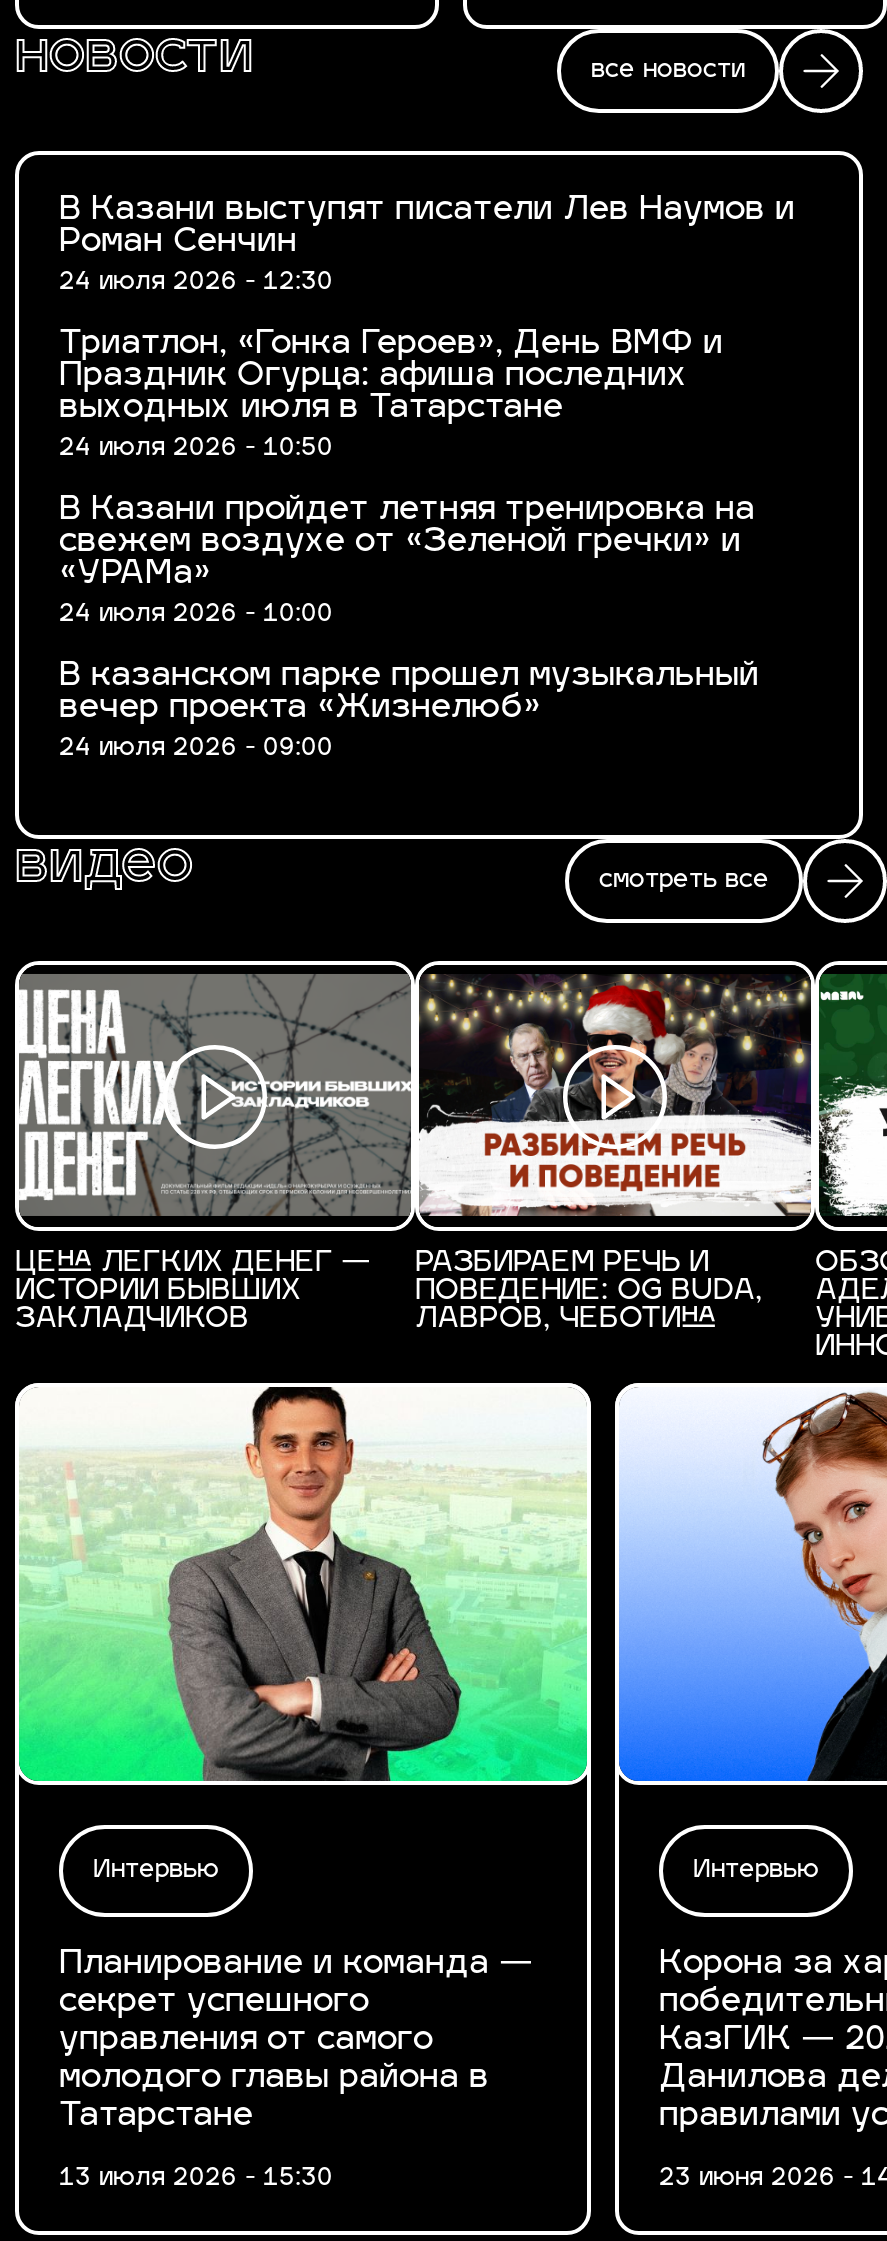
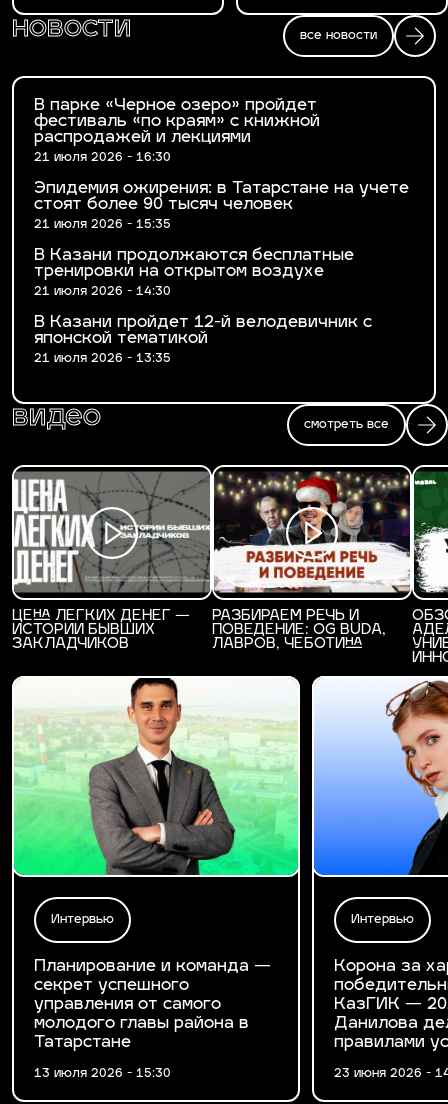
- В Казани выступят писатели Лев Наумов и
- Роман Сенчин
- 24 июля 2026 - 12:30
+ В парке «Черное озеро» пройдет
+ фестиваль «по краям» с книжной
+ распродажей и лекциями
+ 21 июля 2026 - 16:30

- Триатлон, «Гонка Героев», День ВМФ и
- Праздник Огурца: афиша последних
- выходных июля в Татарстане
- 24 июля 2026 - 10:50
+ Эпидемия ожирения: в Татарстане на учете
+ стоят более 90 тысяч человек
+ 21 июля 2026 - 15:35

- В Казани пройдет летняя тренировка на
- свежем воздухе от «Зеленой гречки» и
- «УРАМа»
- 24 июля 2026 - 10:00
+ В Казани продолжаются бесплатные
+ тренировки на открытом воздухе
+ 21 июля 2026 - 14:30

- В казанском парке прошел музыкальный
- вечер проекта «Жизнелюб»
- 24 июля 2026 - 09:00
+ В Казани пройдет 12-й велодевичник с
+ японской тематикой
+ 21 июля 2026 - 13:35
